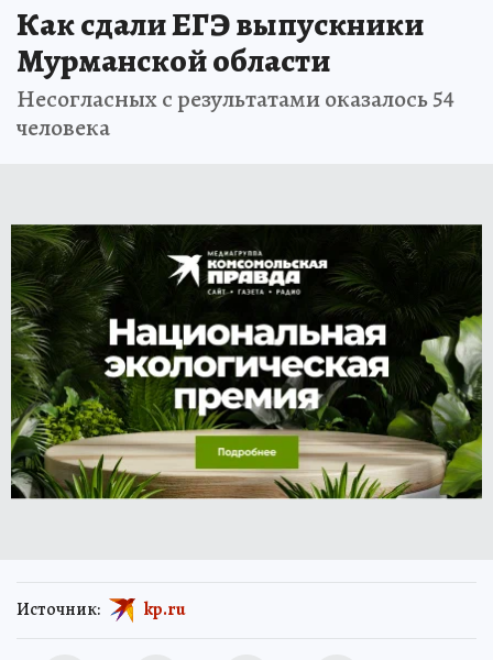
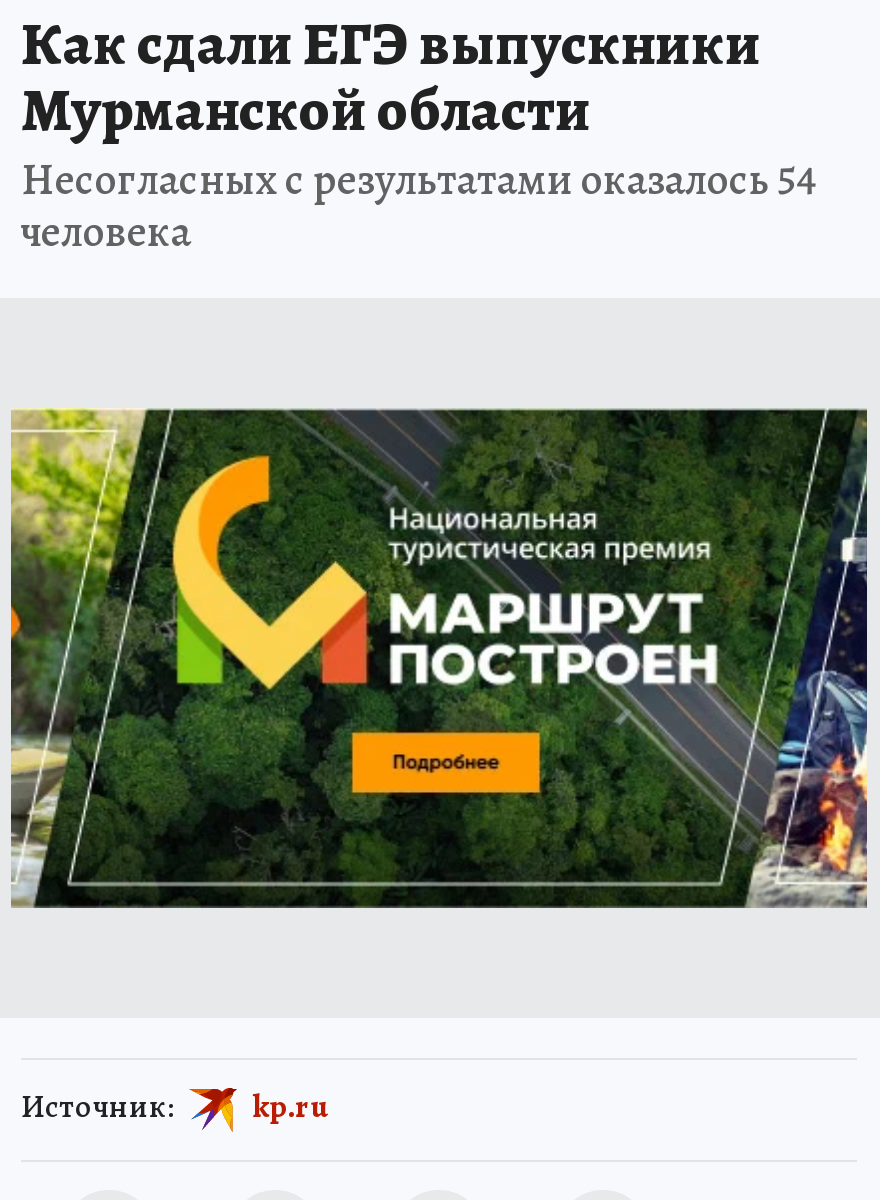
- [image]
+ [image]
